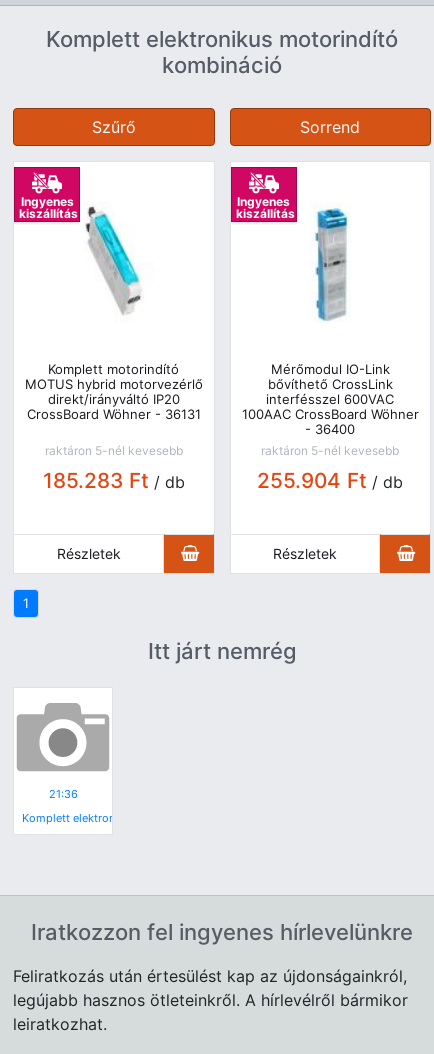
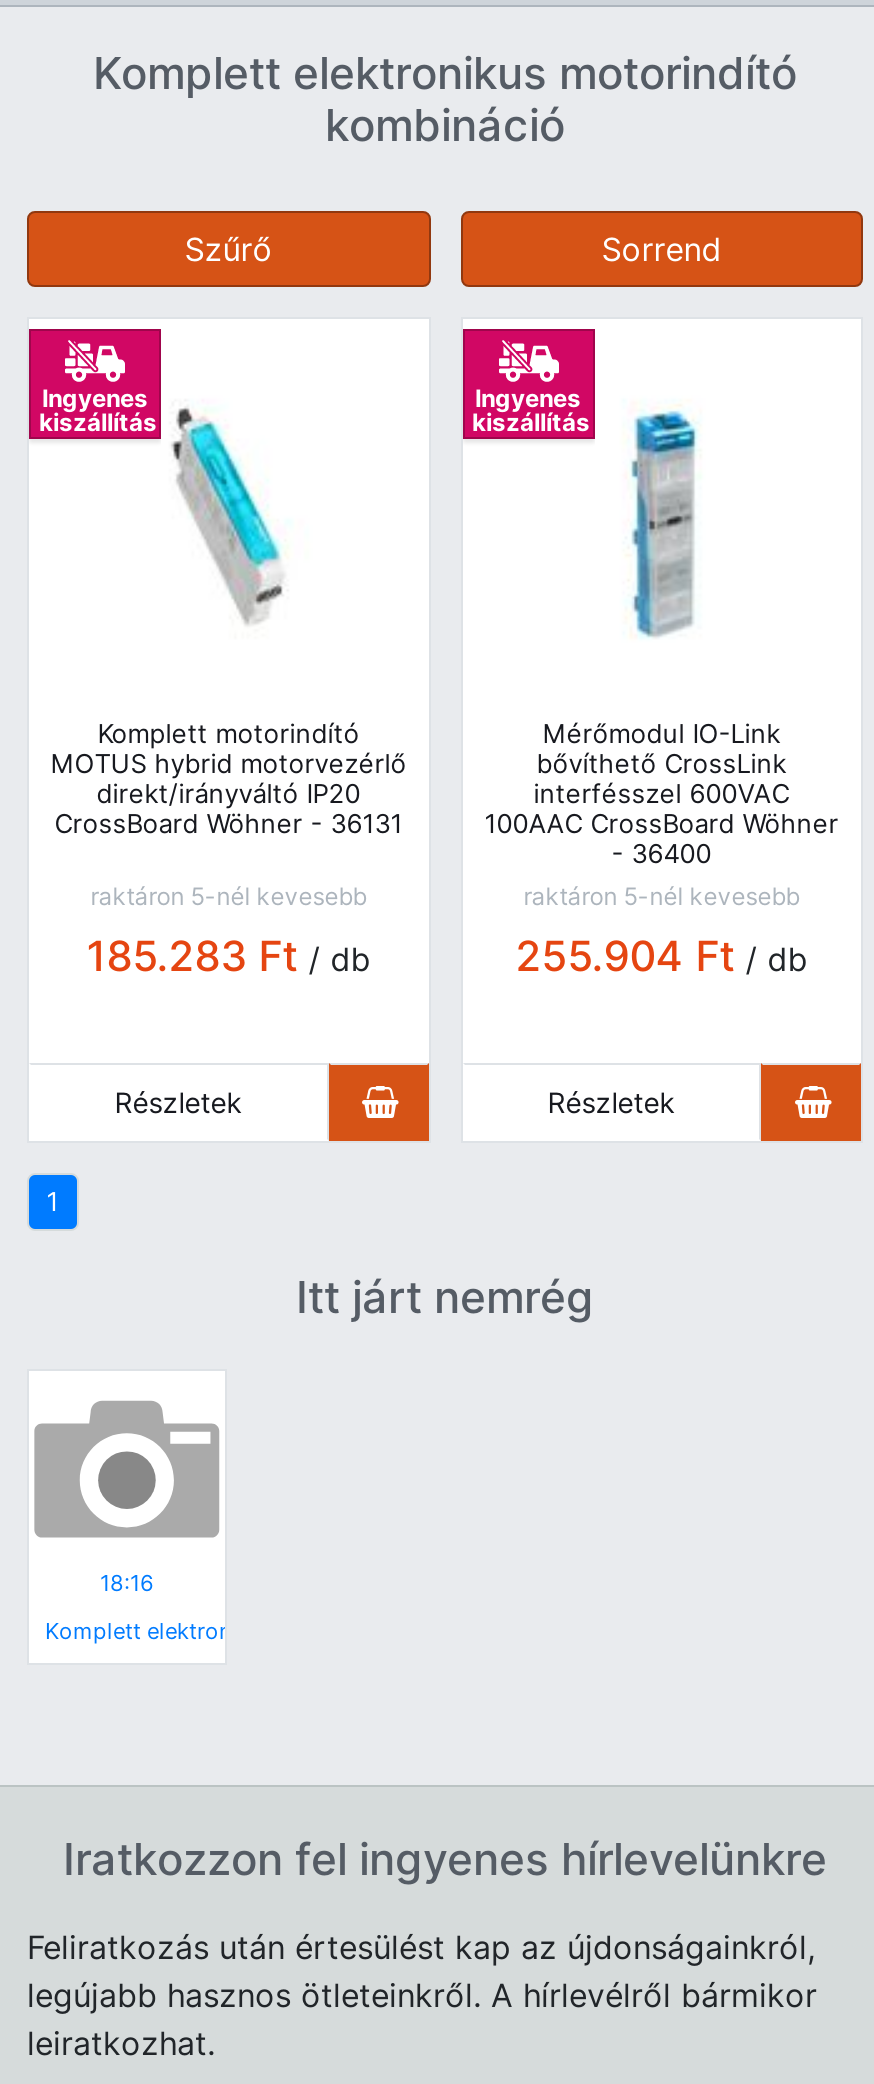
- 21:36
+ 18:16
